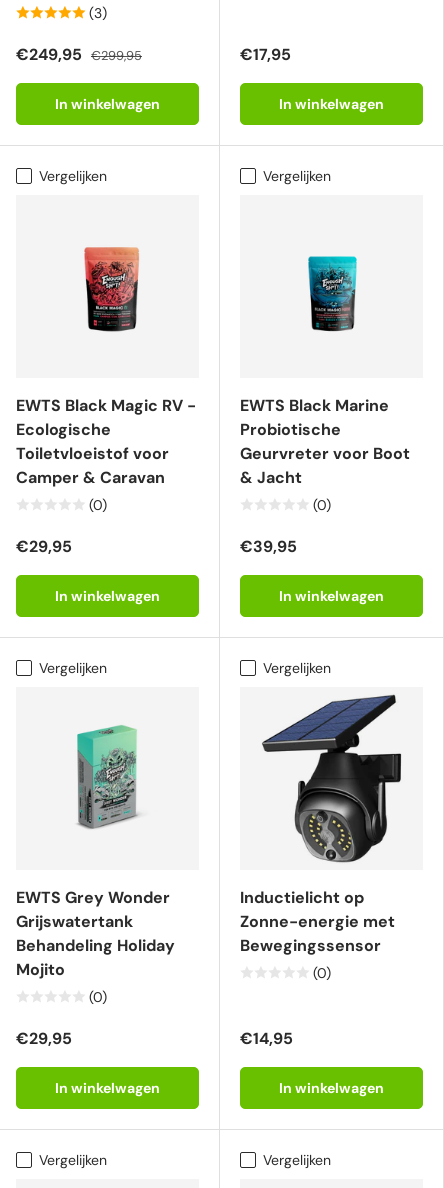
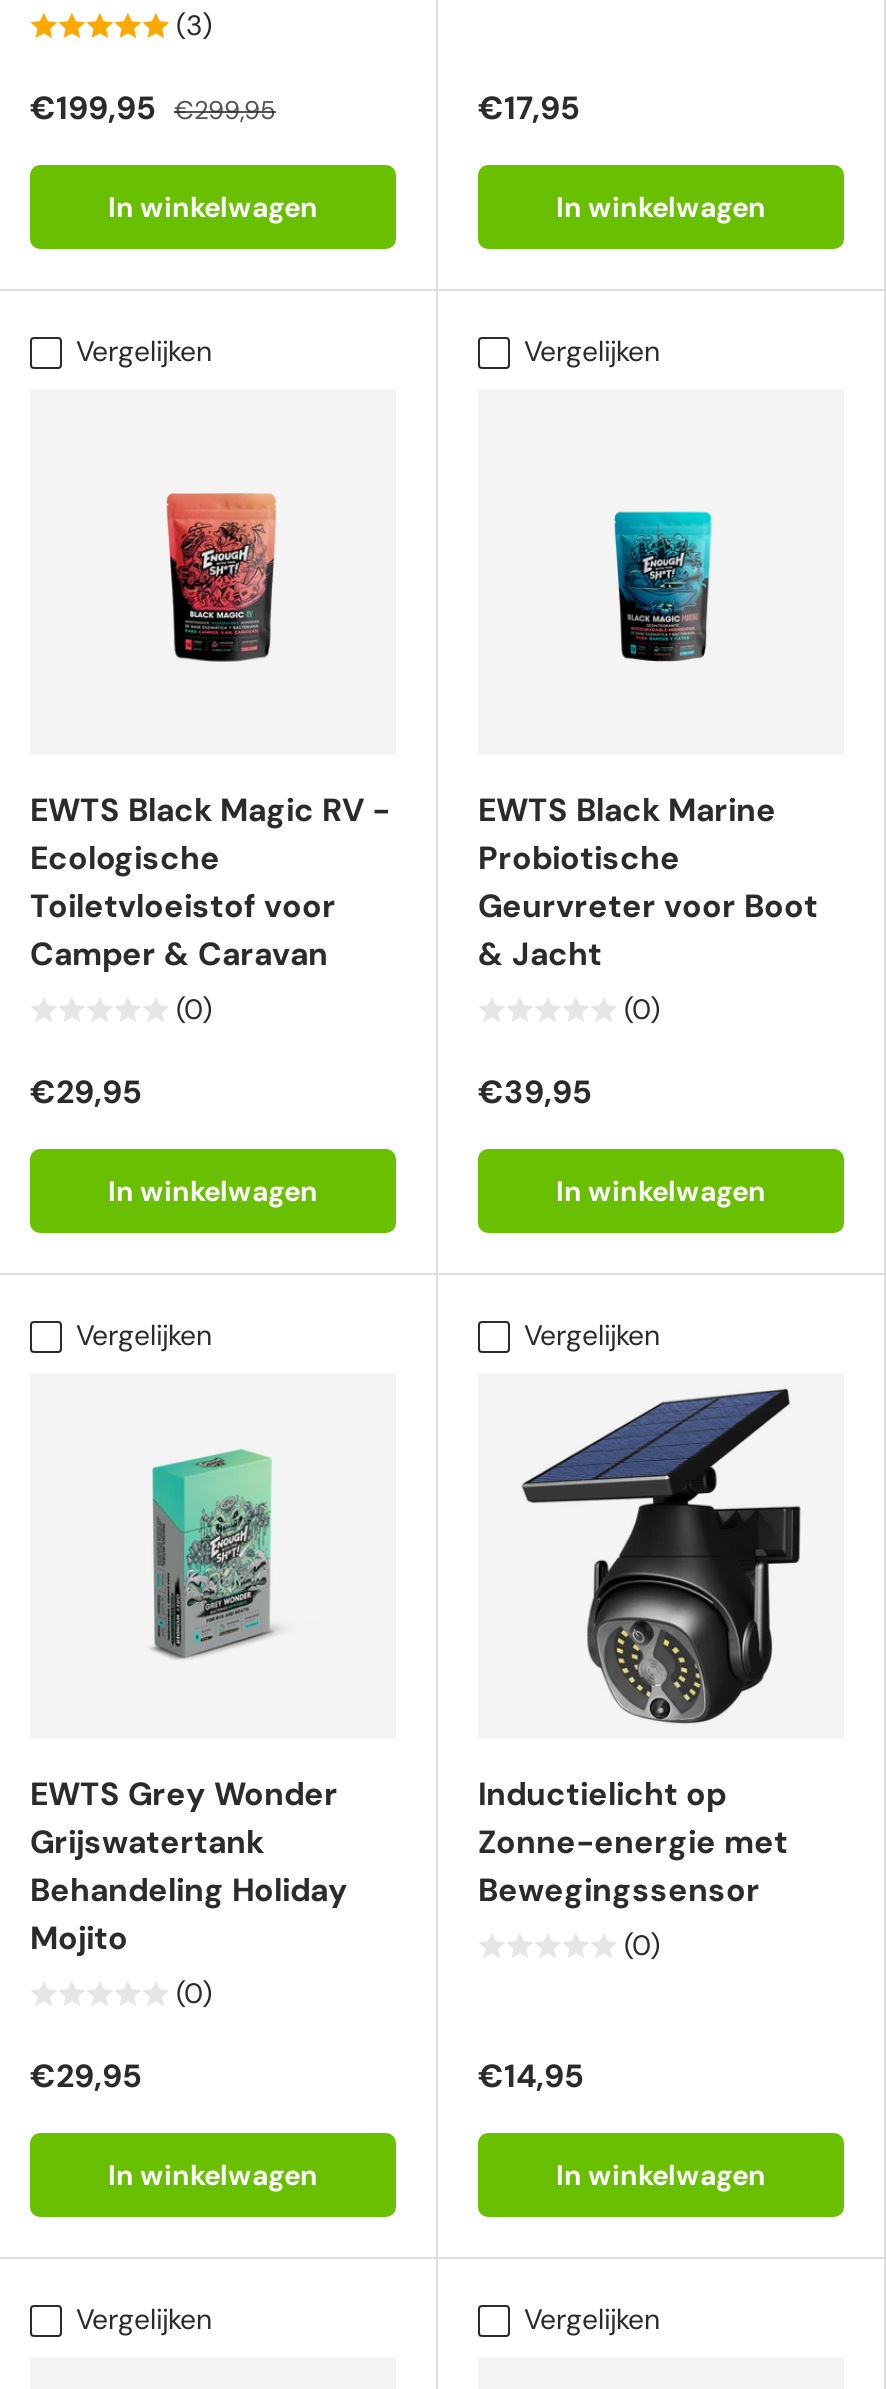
- €249,95 €299,95
+ €199,95 €299,95
